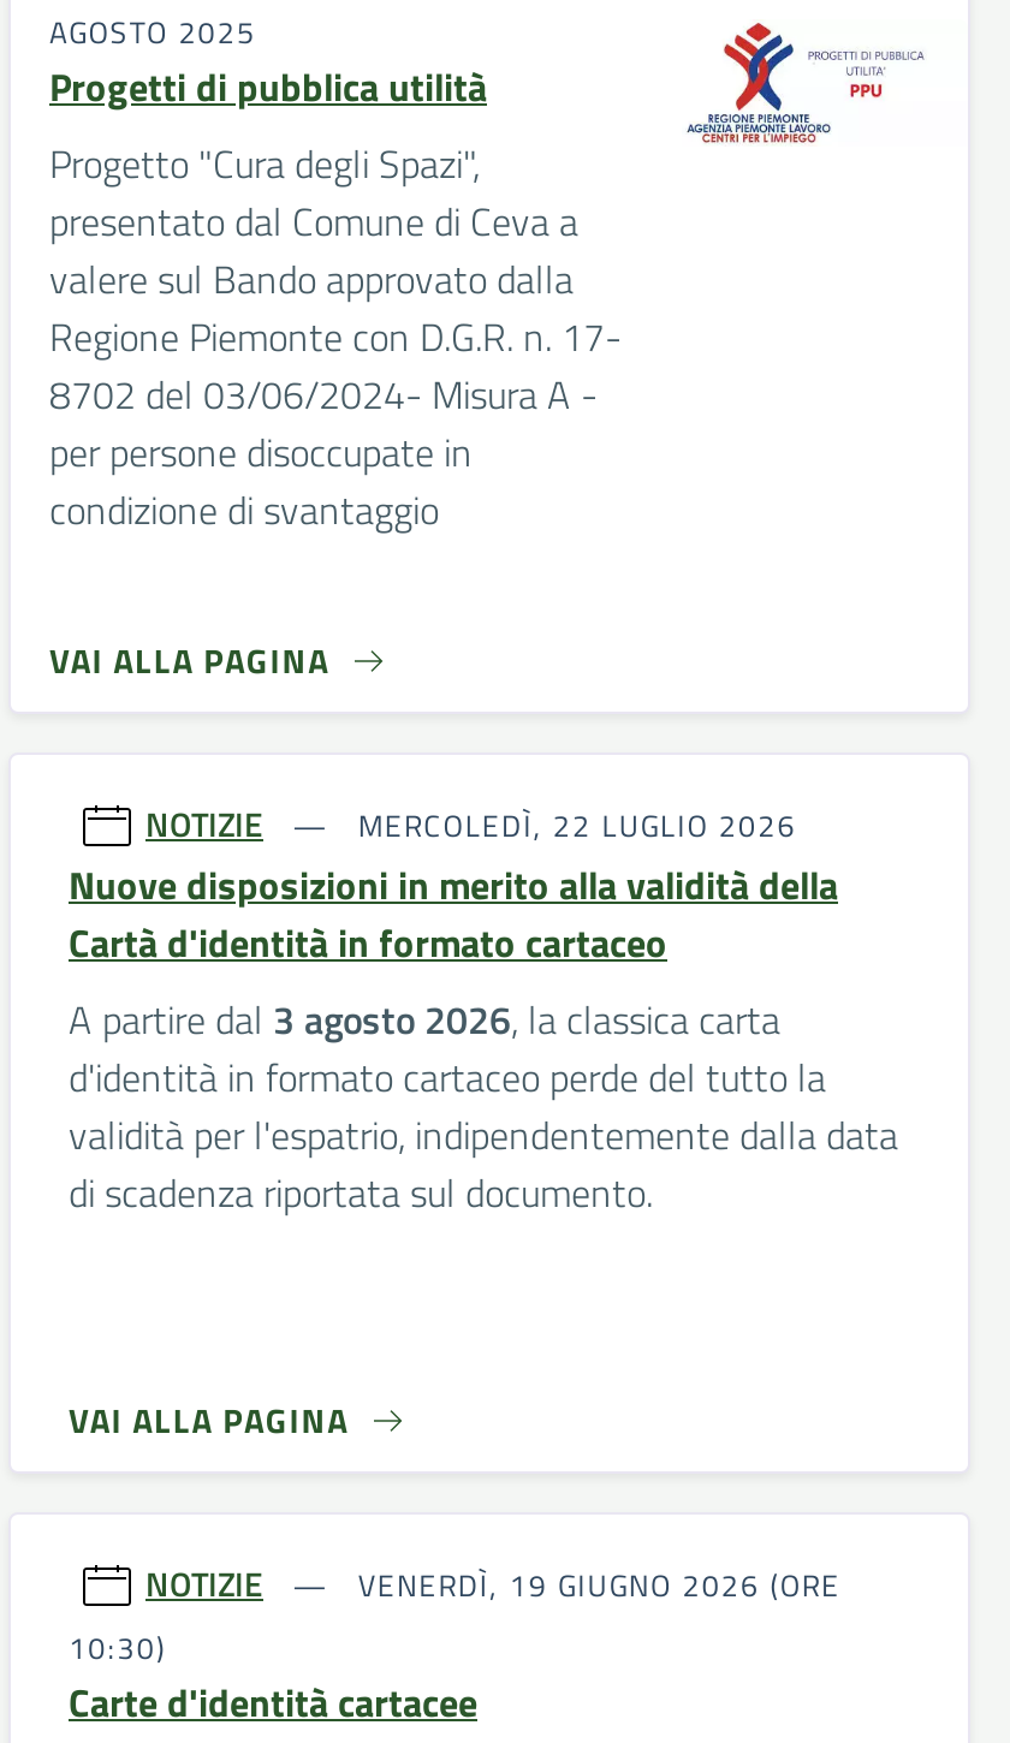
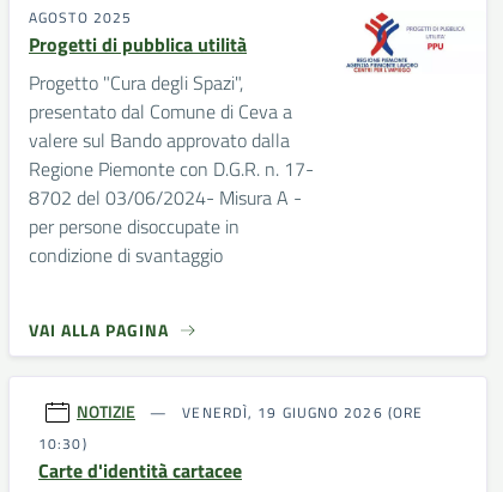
- MERCOLEDÌ, 22 LUGLIO 2026
- Nuove disposizioni in merito alla validità della
- Cartà d'identità in formato cartaceo
- A partire dal 3 agosto 2026, la classica carta
- d'identità in formato cartaceo perde del tutto la
- validità per l'espatrio, indipendentemente dalla data
- di scadenza riportata sul documento.

- VAI ALLA PAGINA
- NOTIZIE
